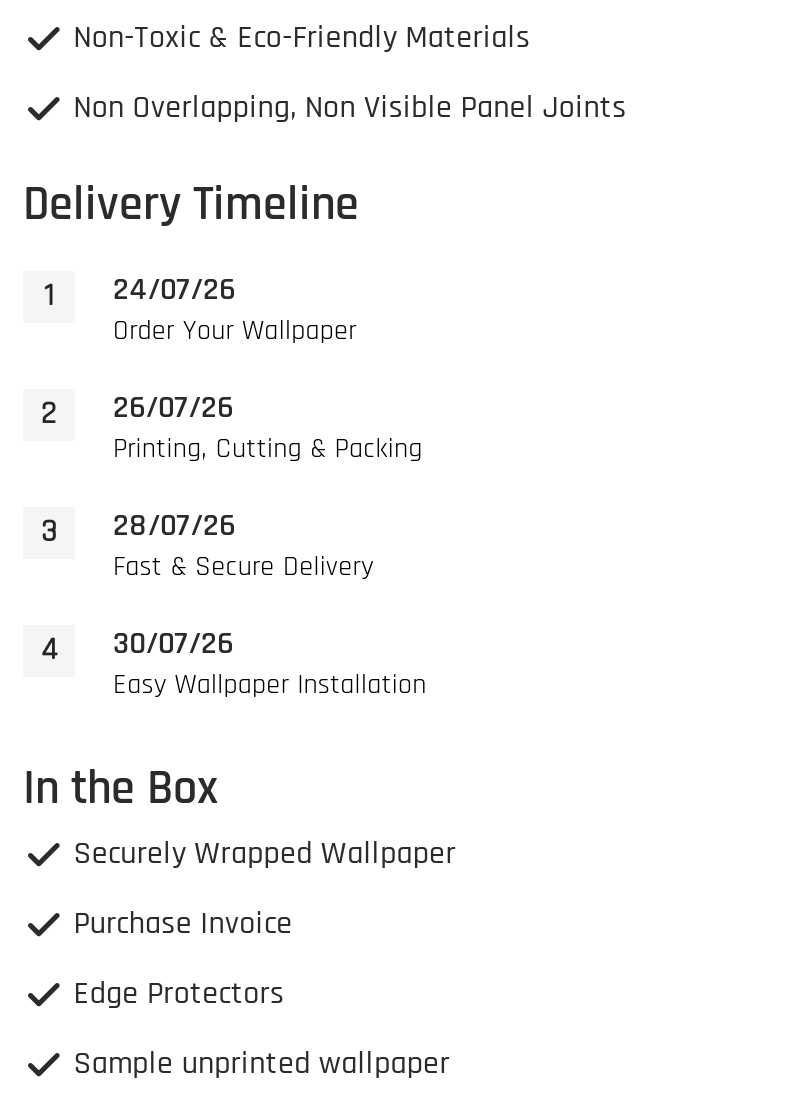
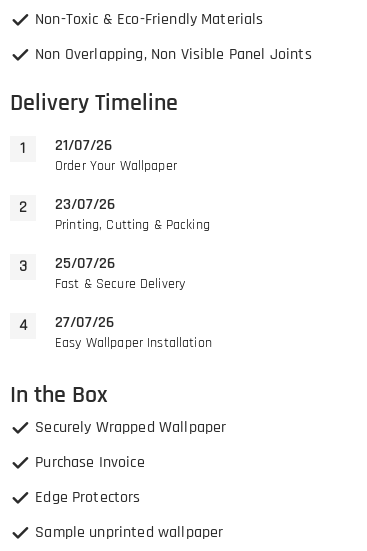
- 24/07/26
+ 21/07/26

- 26/07/26
+ 23/07/26

- 28/07/26
+ 25/07/26

- 30/07/26
+ 27/07/26
